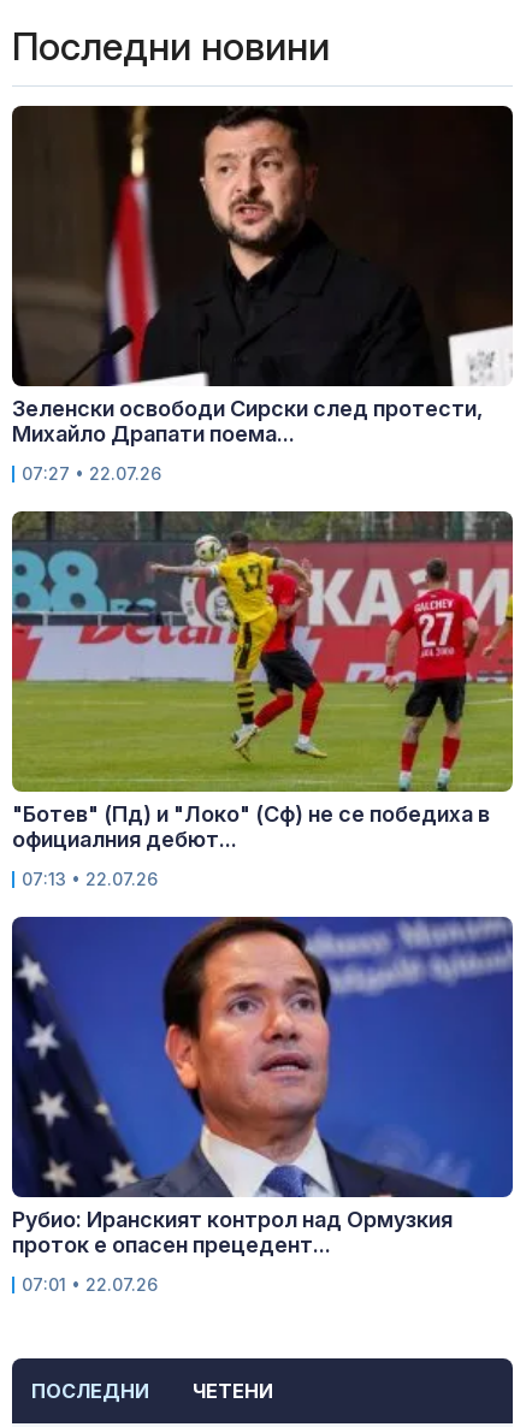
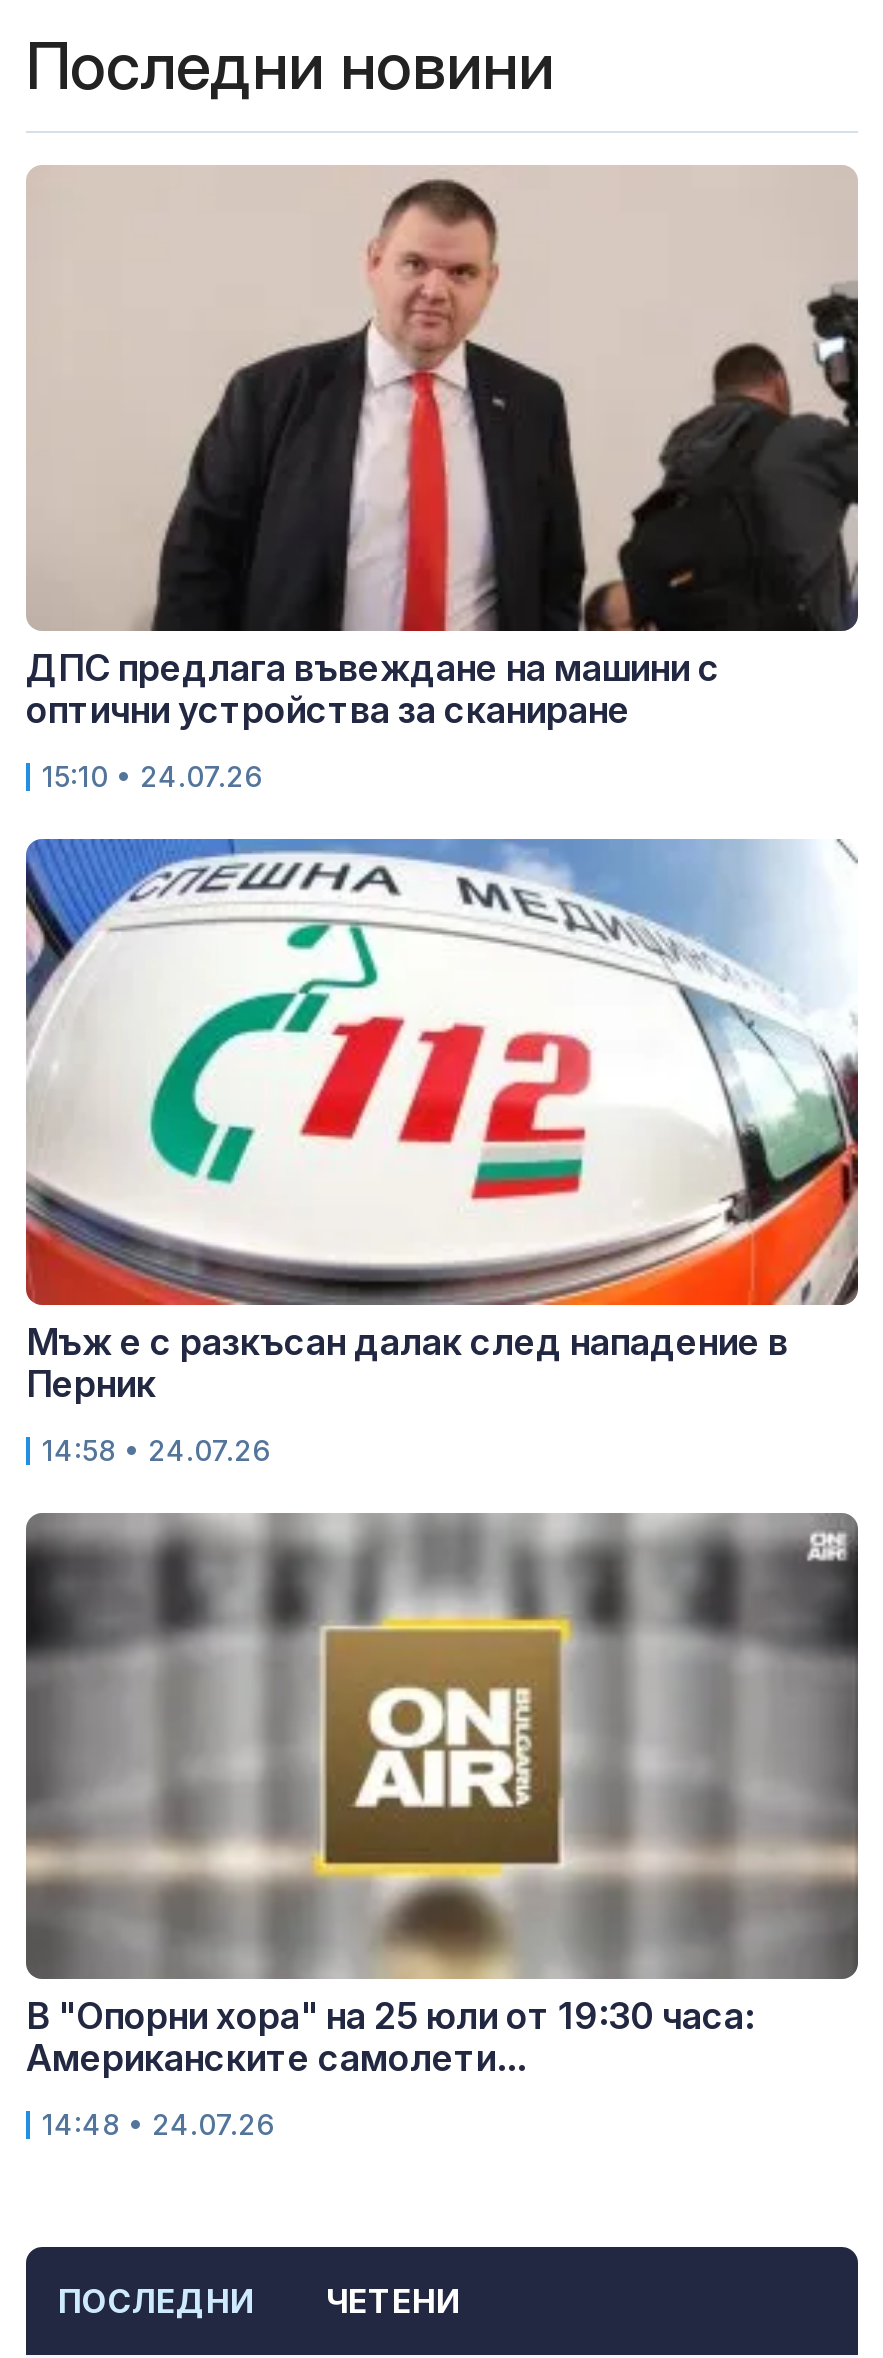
- [image]
- Зеленски освободи Сирски след протести,
- Михайло Драпати поема...
+ [image]
+ ДПС предлага въвеждане на машини с
+ оптични устройства за сканиране

- 07:27 • 22.07.26
+ 15:10 • 24.07.26

- [image]
- "Ботев" (Пд) и "Локо" (Сф) не се победиха в
- официалния дебют...
+ [image]
+ Мъж е с разкъсан далак след нападение в
+ Перник

- 07:13 • 22.07.26
+ 14:58 • 24.07.26

- [image]
- Рубио: Иранският контрол над Ормузкия
- проток е опасен прецедент...
+ [image]
+ В "Опорни хора" на 25 юли от 19:30 часа:
+ Американските самолети...

- 07:01 • 22.07.26
+ 14:48 • 24.07.26
